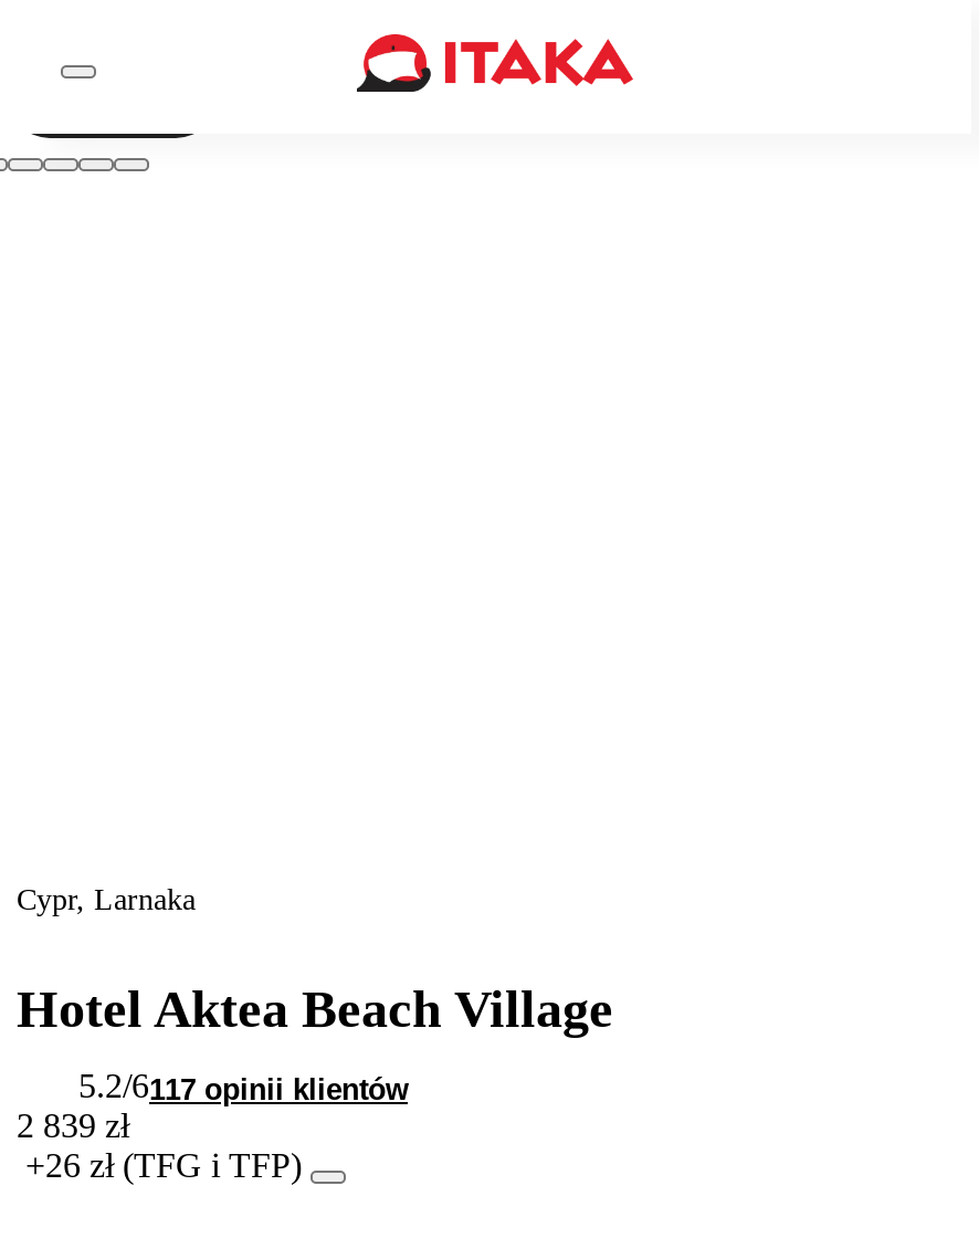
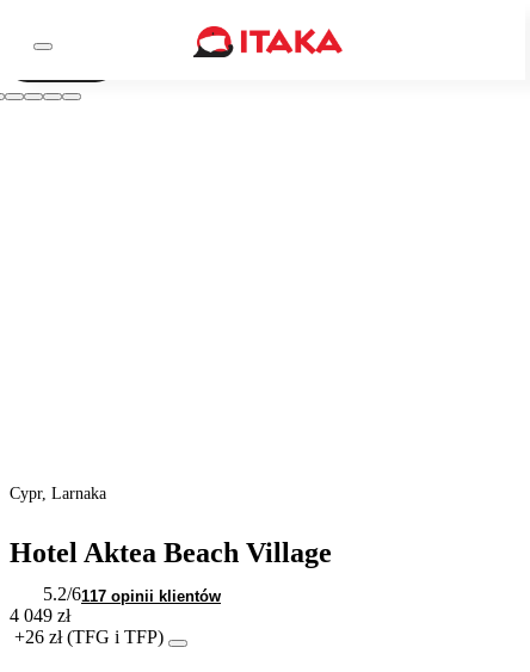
- 2 839 zł
+ 4 049 zł
